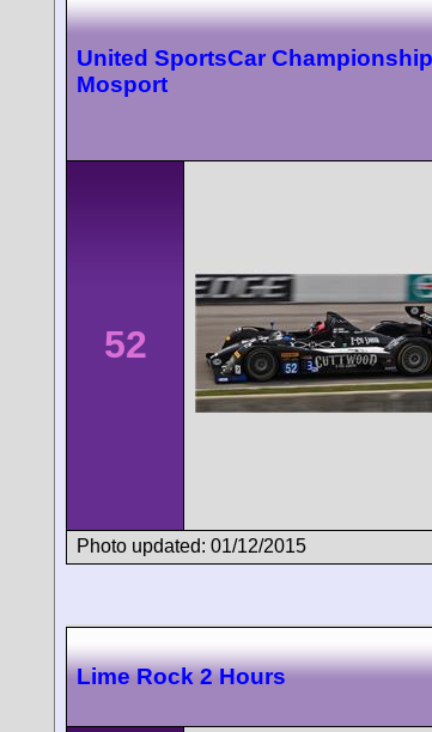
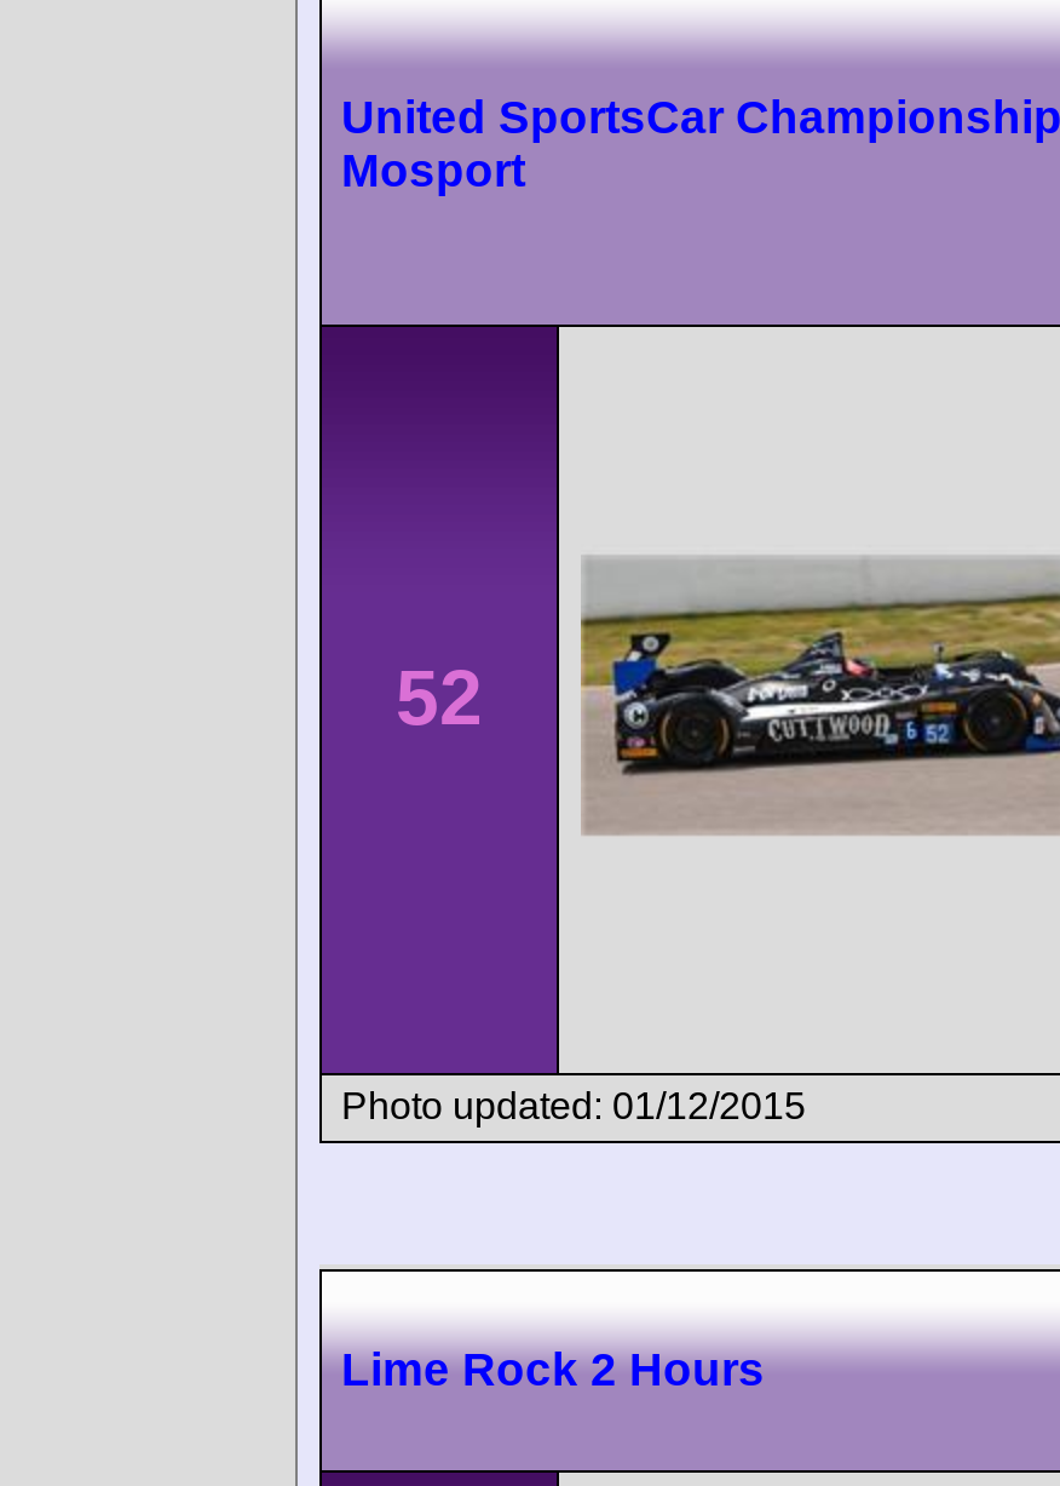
- [image]
+ [image]
